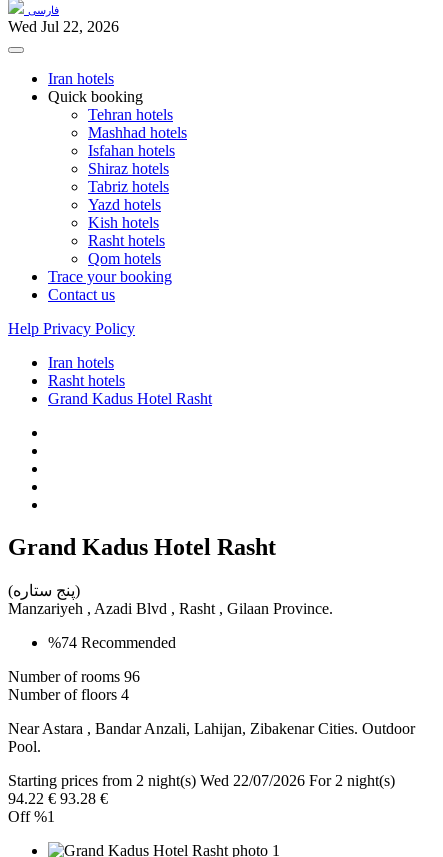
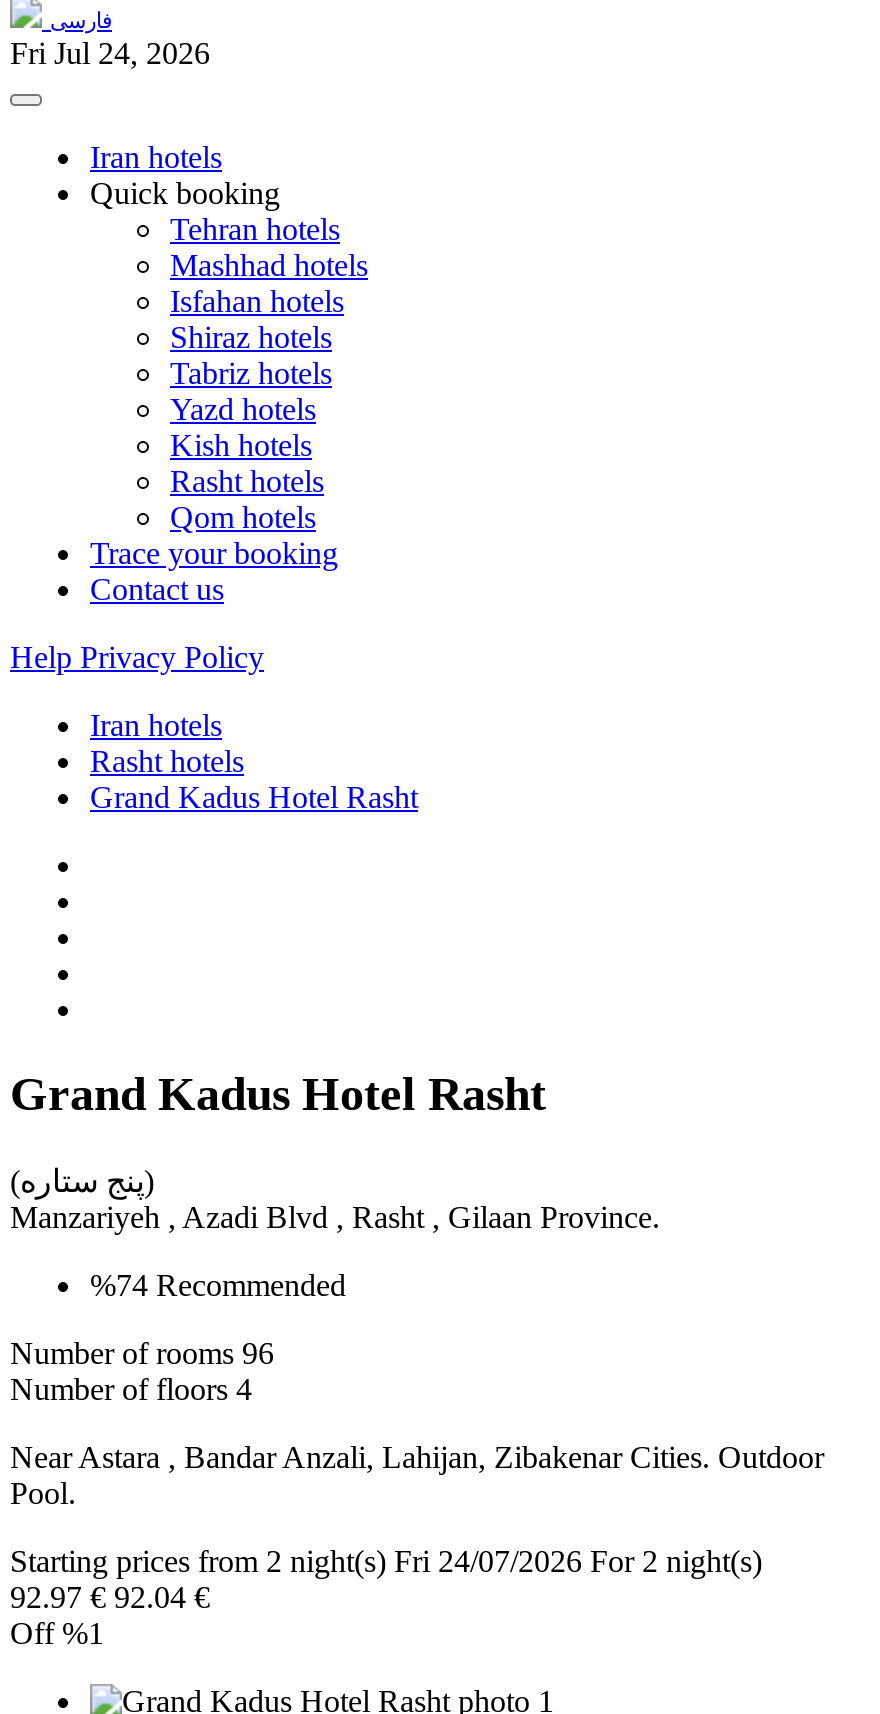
- Wed Jul 22, 2026
+ Fri Jul 24, 2026

- Starting prices from 2 night(s) Wed 22/07/2026 For 2 night(s)
+ Starting prices from 2 night(s) Fri 24/07/2026 For 2 night(s)

- 94.22 € 93.28 €
+ 92.97 € 92.04 €
